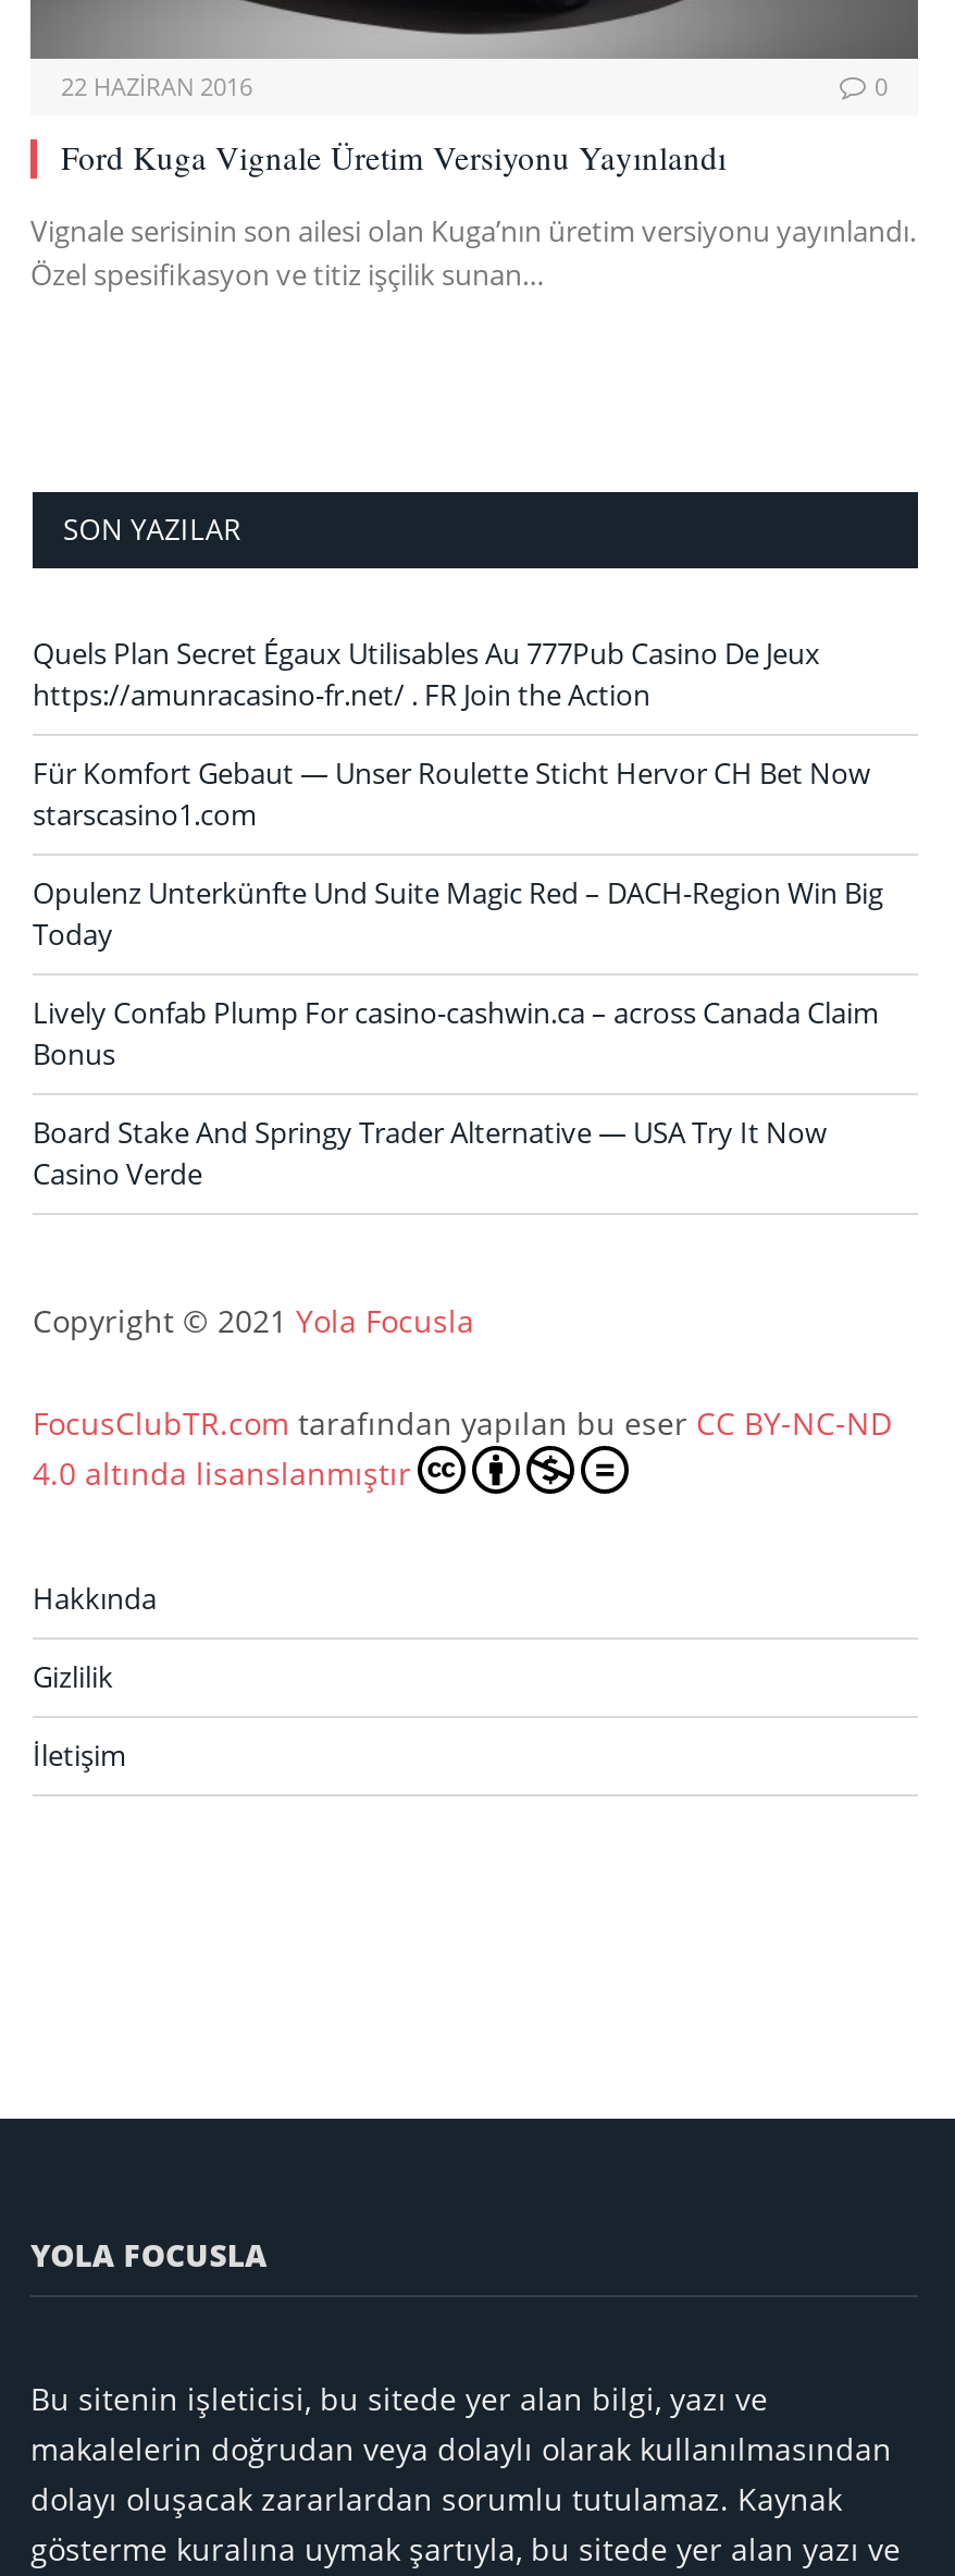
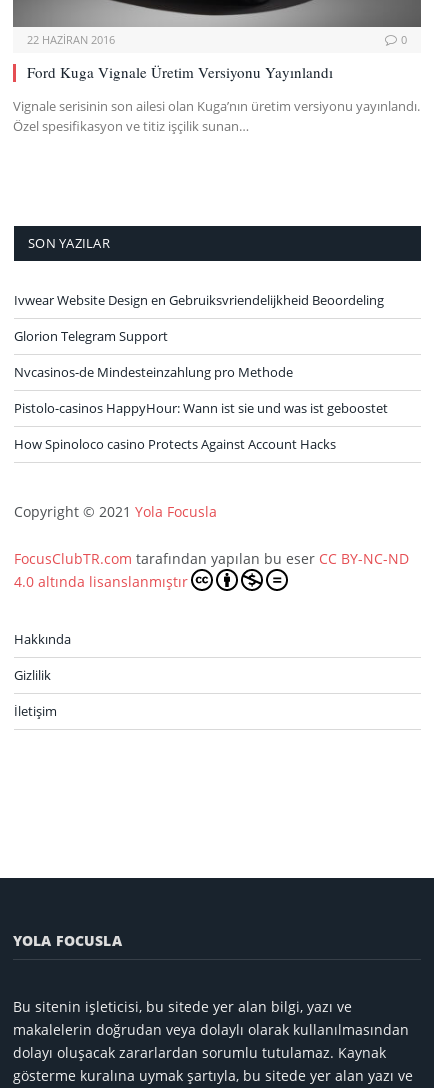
- Quels Plan Secret Égaux Utilisables Au 777Pub Casino De Jeux
- https://amunracasino-fr.net/ . FR Join the Action
+ Ivwear Website Design en Gebruiksvriendelijkheid Beoordeling

- Für Komfort Gebaut — Unser Roulette Sticht Hervor CH Bet Now
- starscasino1.com
+ Glorion Telegram Support

- Opulenz Unterkünfte Und Suite Magic Red – DACH-Region Win Big
- Today
+ Nvcasinos-de Mindesteinzahlung pro Methode

- Lively Confab Plump For casino-cashwin.ca – across Canada Claim
- Bonus
+ Pistolo-casinos HappyHour: Wann ist sie und was ist geboostet

- Board Stake And Springy Trader Alternative — USA Try It Now
- Casino Verde
+ How Spinoloco casino Protects Against Account Hacks
